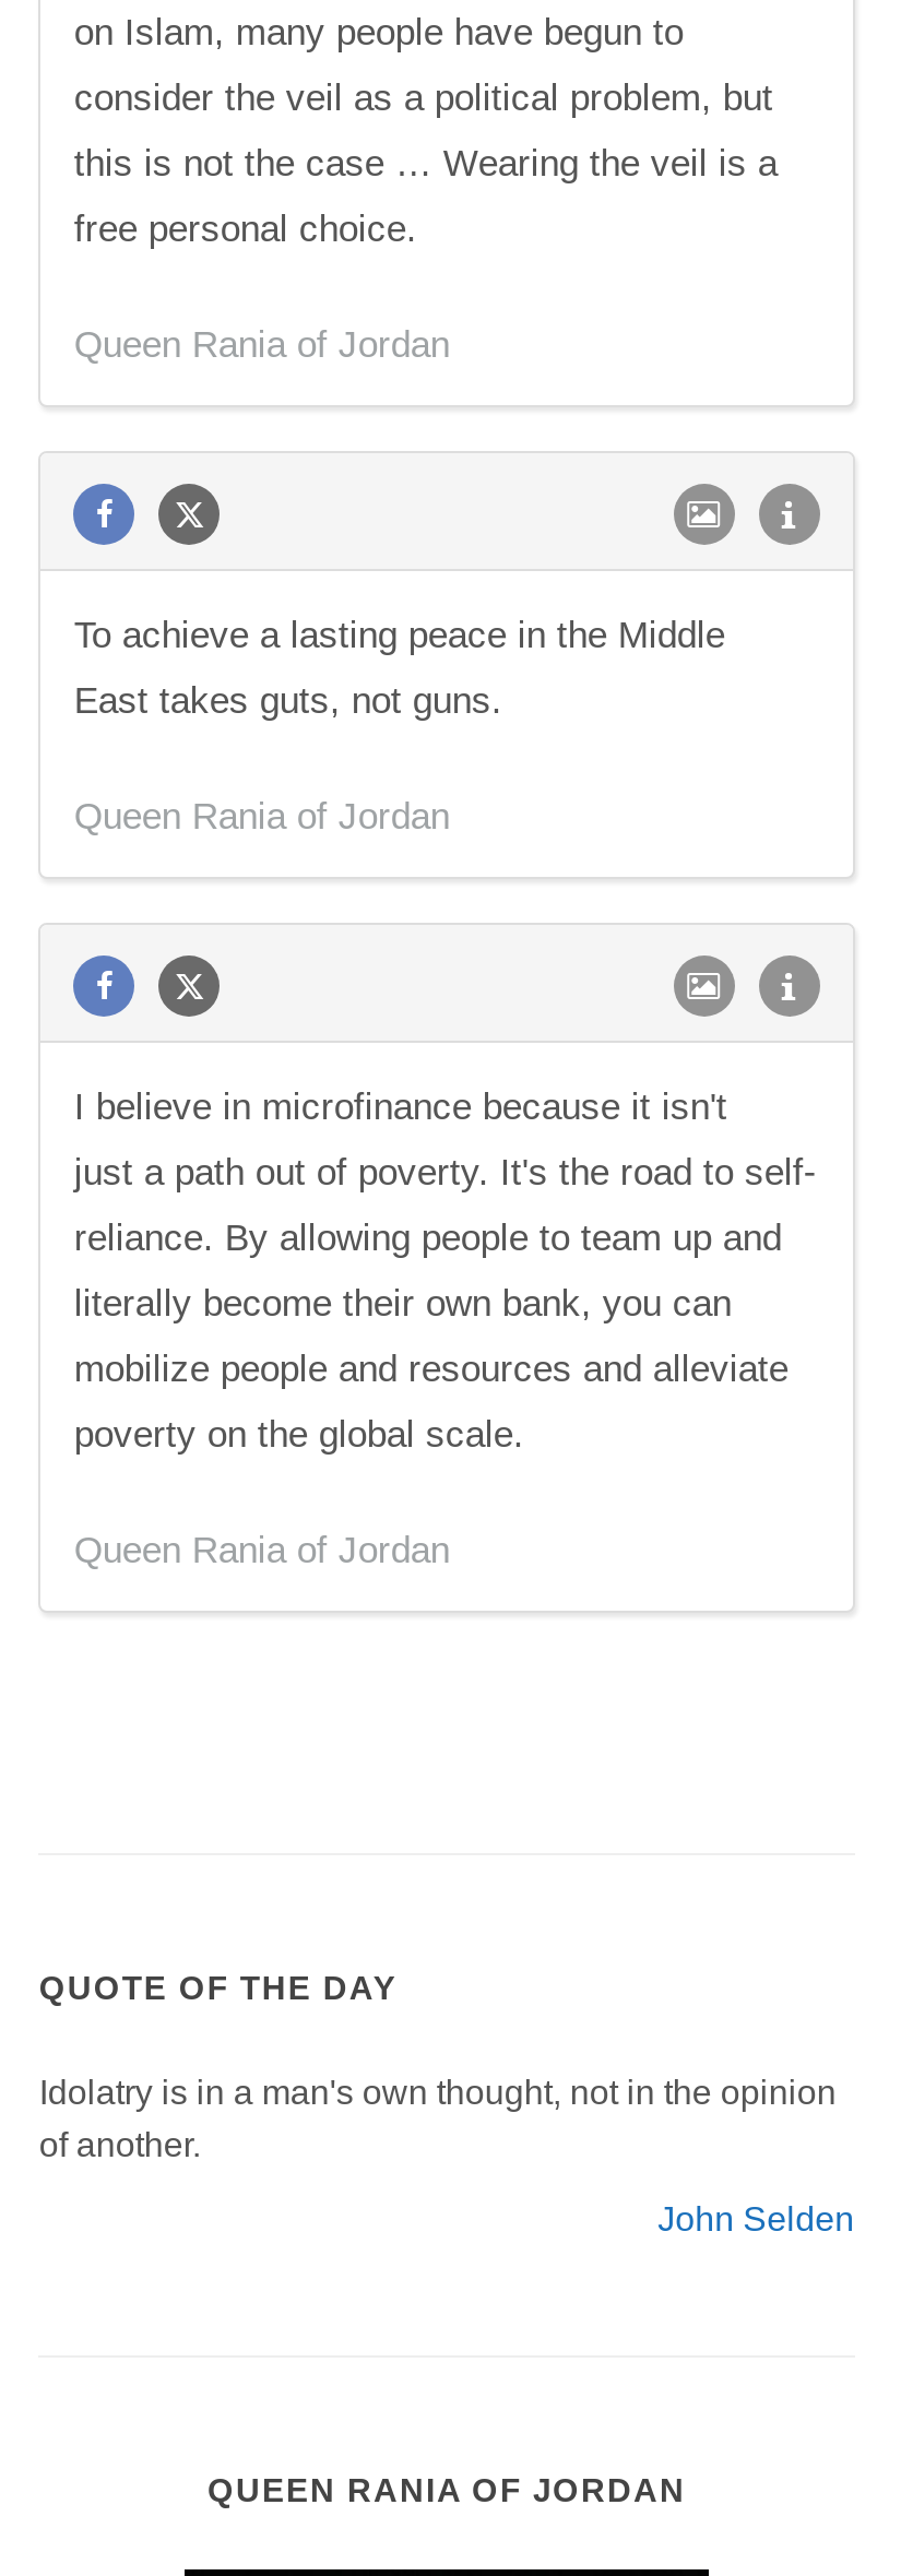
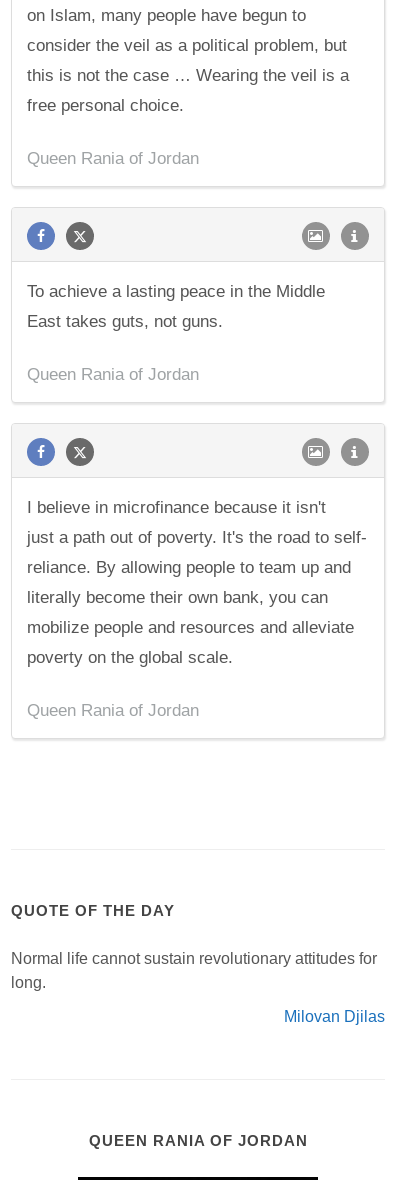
- Idolatry is in a man's own thought, not in the opinion
- of another.
+ Normal life cannot sustain revolutionary attitudes for
+ long.

- John Selden
+ Milovan Djilas
